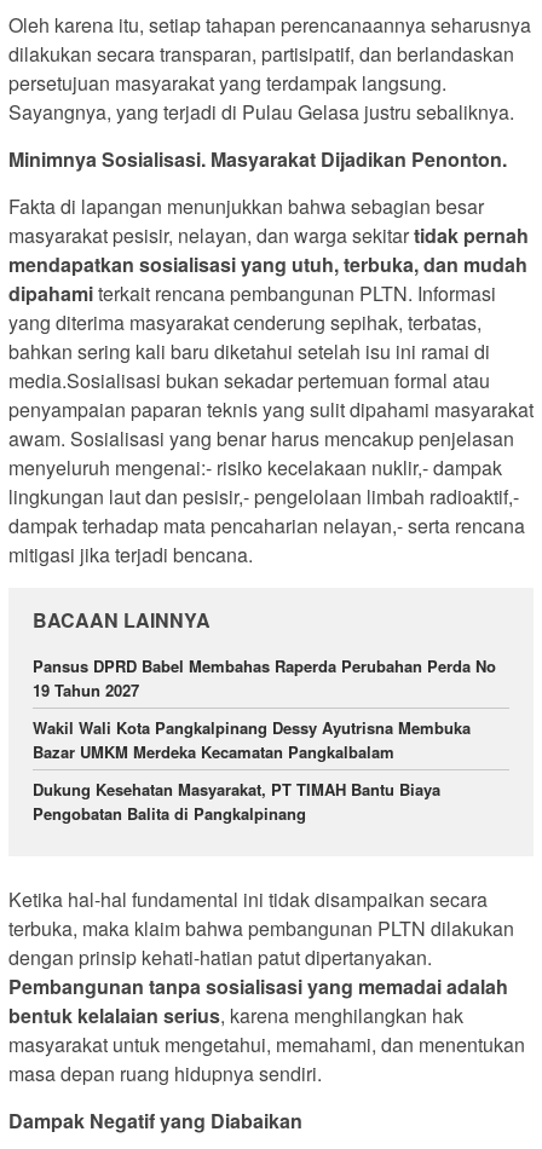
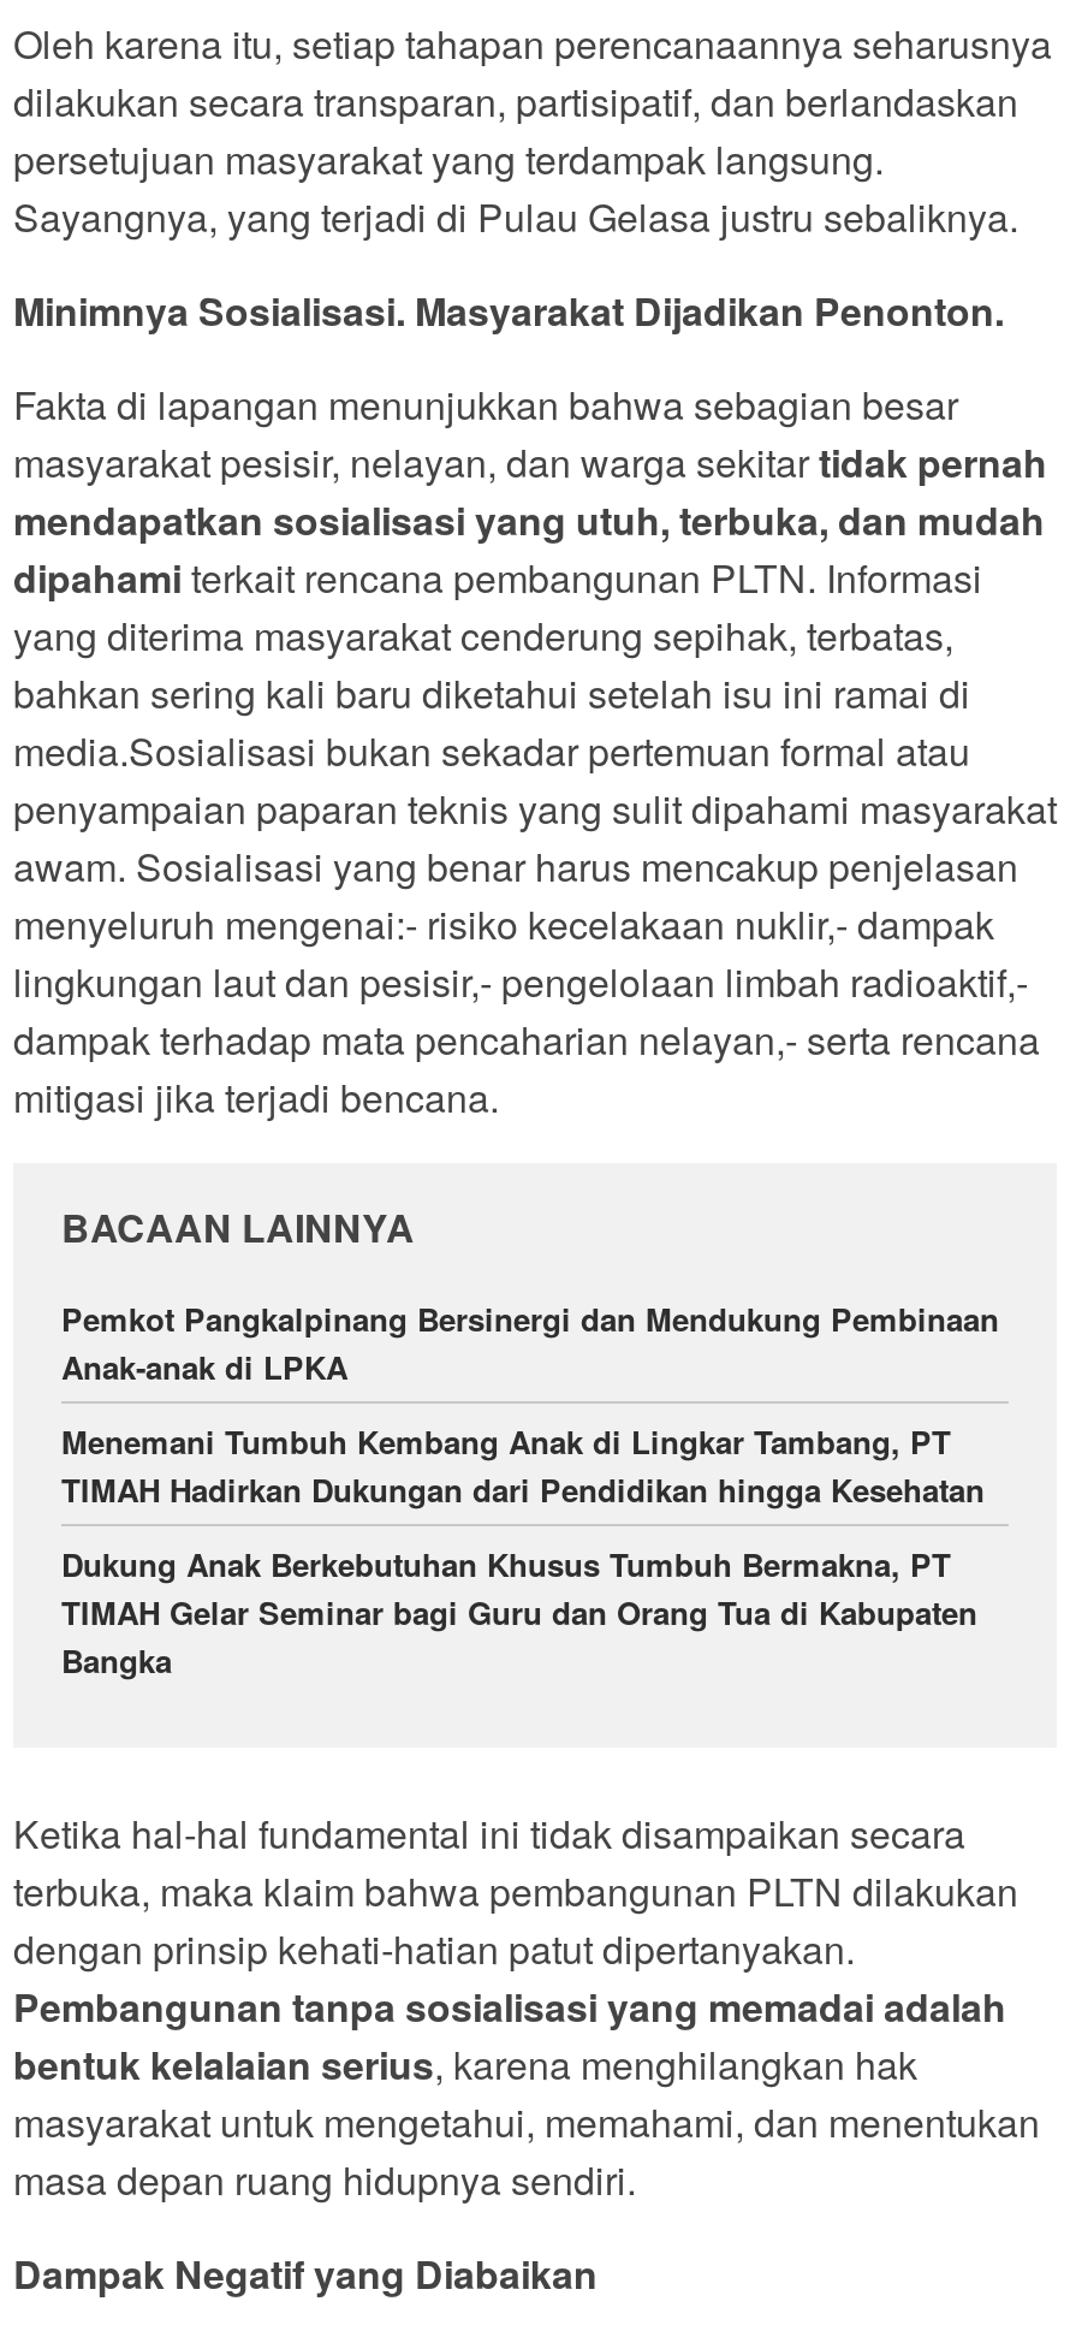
- Pansus DPRD Babel Membahas Raperda Perubahan Perda No
- 19 Tahun 2027
+ Pemkot Pangkalpinang Bersinergi dan Mendukung Pembinaan
+ Anak-anak di LPKA

- Wakil Wali Kota Pangkalpinang Dessy Ayutrisna Membuka
- Bazar UMKM Merdeka Kecamatan Pangkalbalam
+ Menemani Tumbuh Kembang Anak di Lingkar Tambang, PT
+ TIMAH Hadirkan Dukungan dari Pendidikan hingga Kesehatan

- Dukung Kesehatan Masyarakat, PT TIMAH Bantu Biaya
- Pengobatan Balita di Pangkalpinang
+ Dukung Anak Berkebutuhan Khusus Tumbuh Bermakna, PT
+ TIMAH Gelar Seminar bagi Guru dan Orang Tua di Kabupaten
+ Bangka
